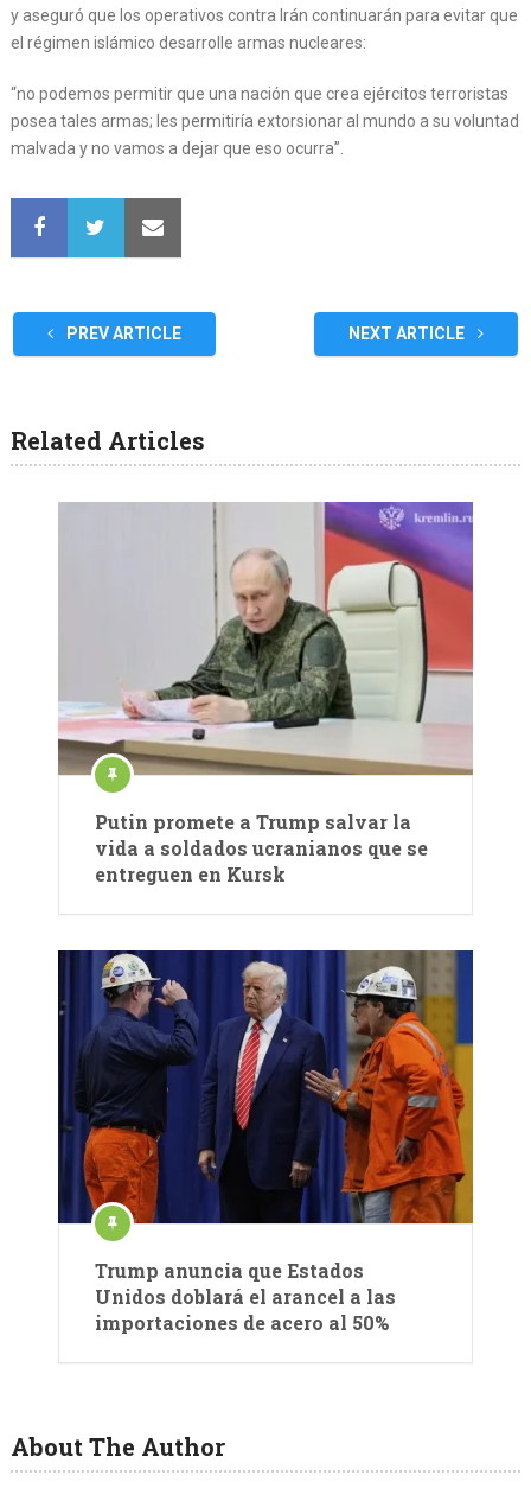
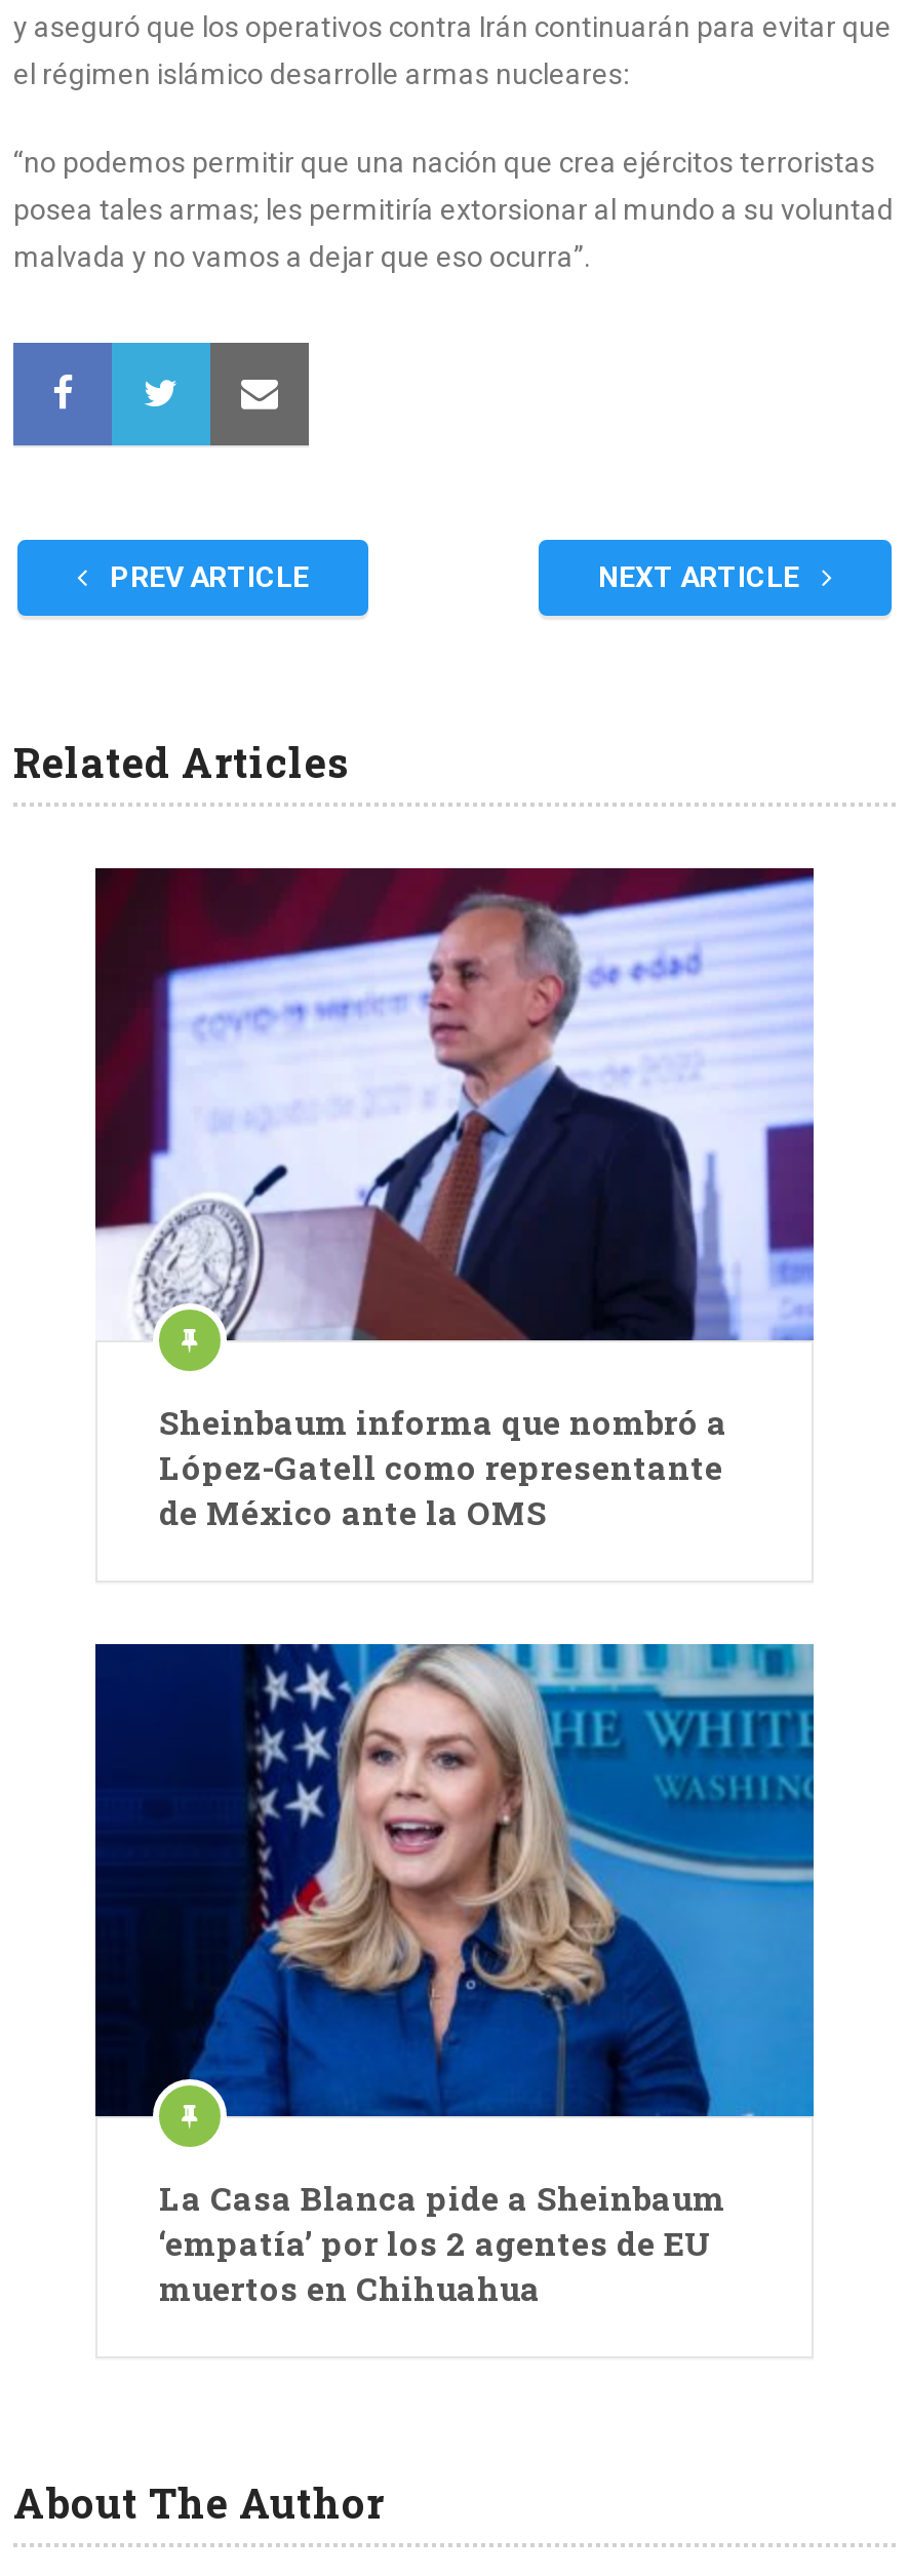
- [image]
- Putin promete a Trump salvar la
- vida a soldados ucranianos que se
- entreguen en Kursk
+ [image]
+ Sheinbaum informa que nombró a
+ López-Gatell como representante
+ de México ante la OMS

- [image]
- Trump anuncia que Estados
- Unidos doblará el arancel a las
- importaciones de acero al 50%
+ [image]
+ La Casa Blanca pide a Sheinbaum
+ ‘empatía’ por los 2 agentes de EU
+ muertos en Chihuahua
